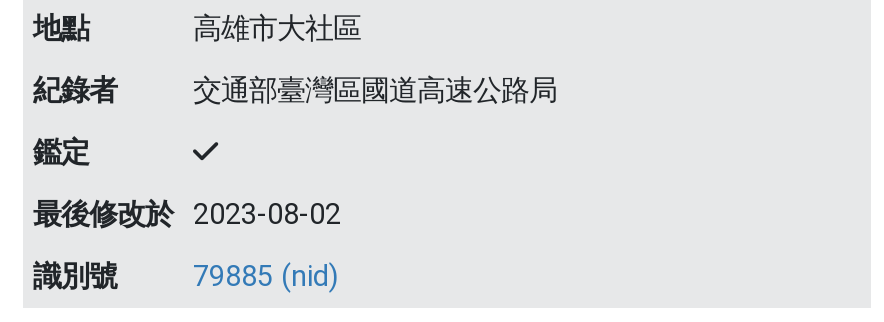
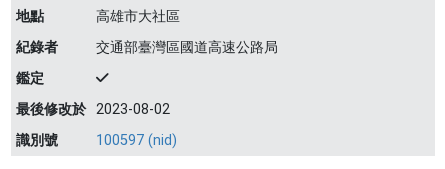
- 79885 (nid)
+ 100597 (nid)
